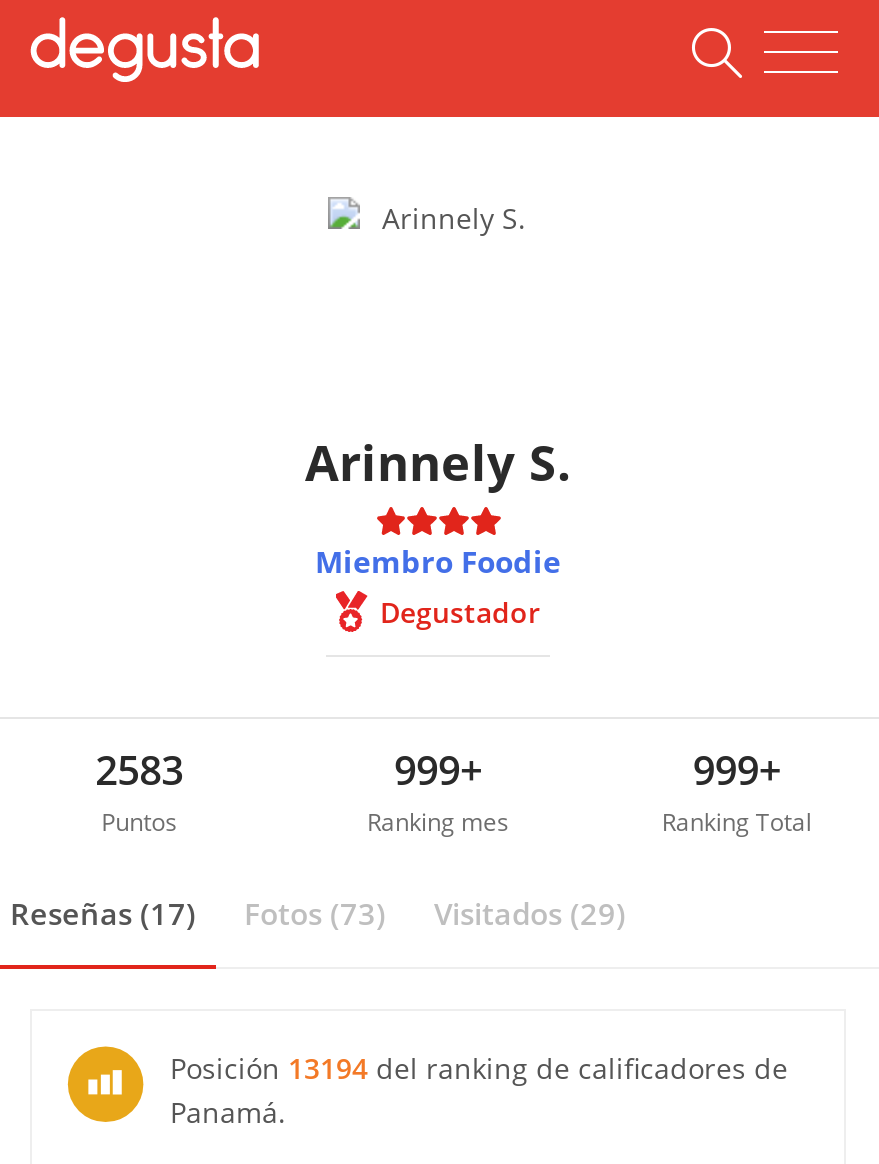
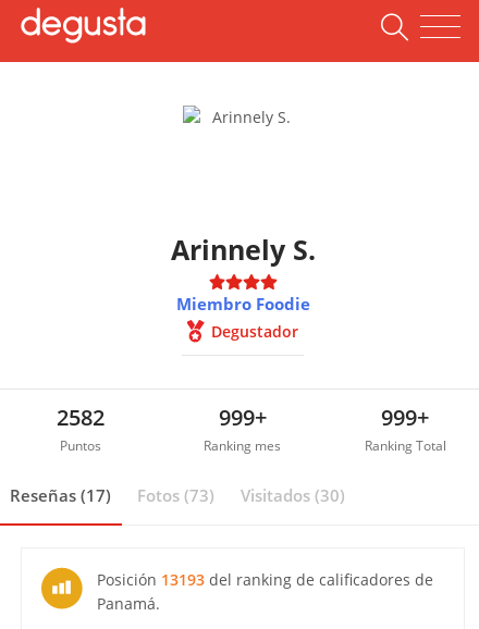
- 2583
+ 2582

- Reseñas (17) Fotos (73) Visitados (29)
+ Reseñas (17) Fotos (73) Visitados (30)

- Posición 13194 del ranking de calificadores de
+ Posición 13193 del ranking de calificadores de
